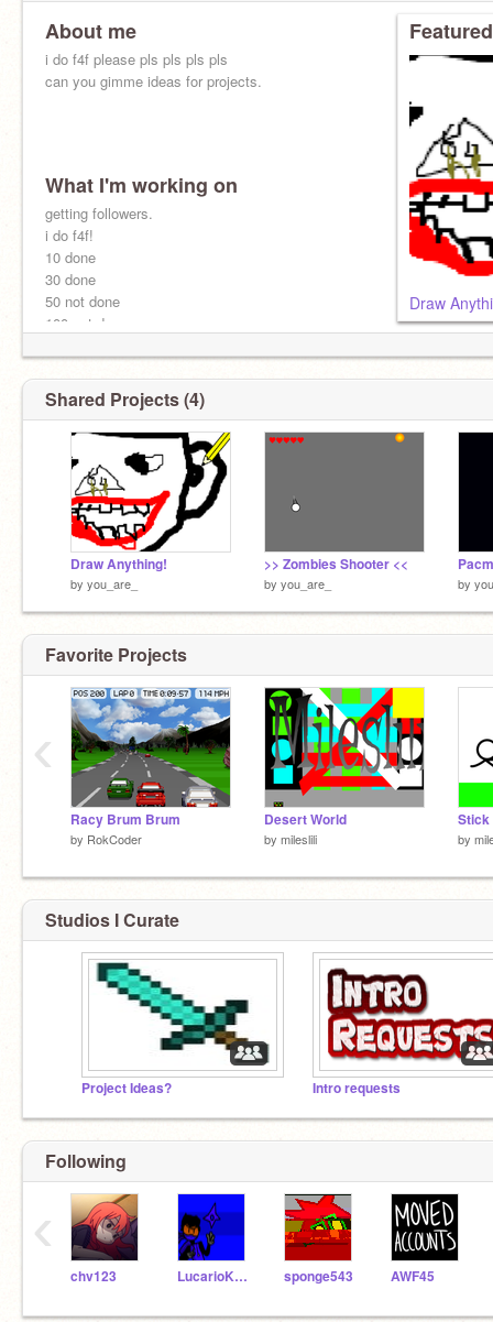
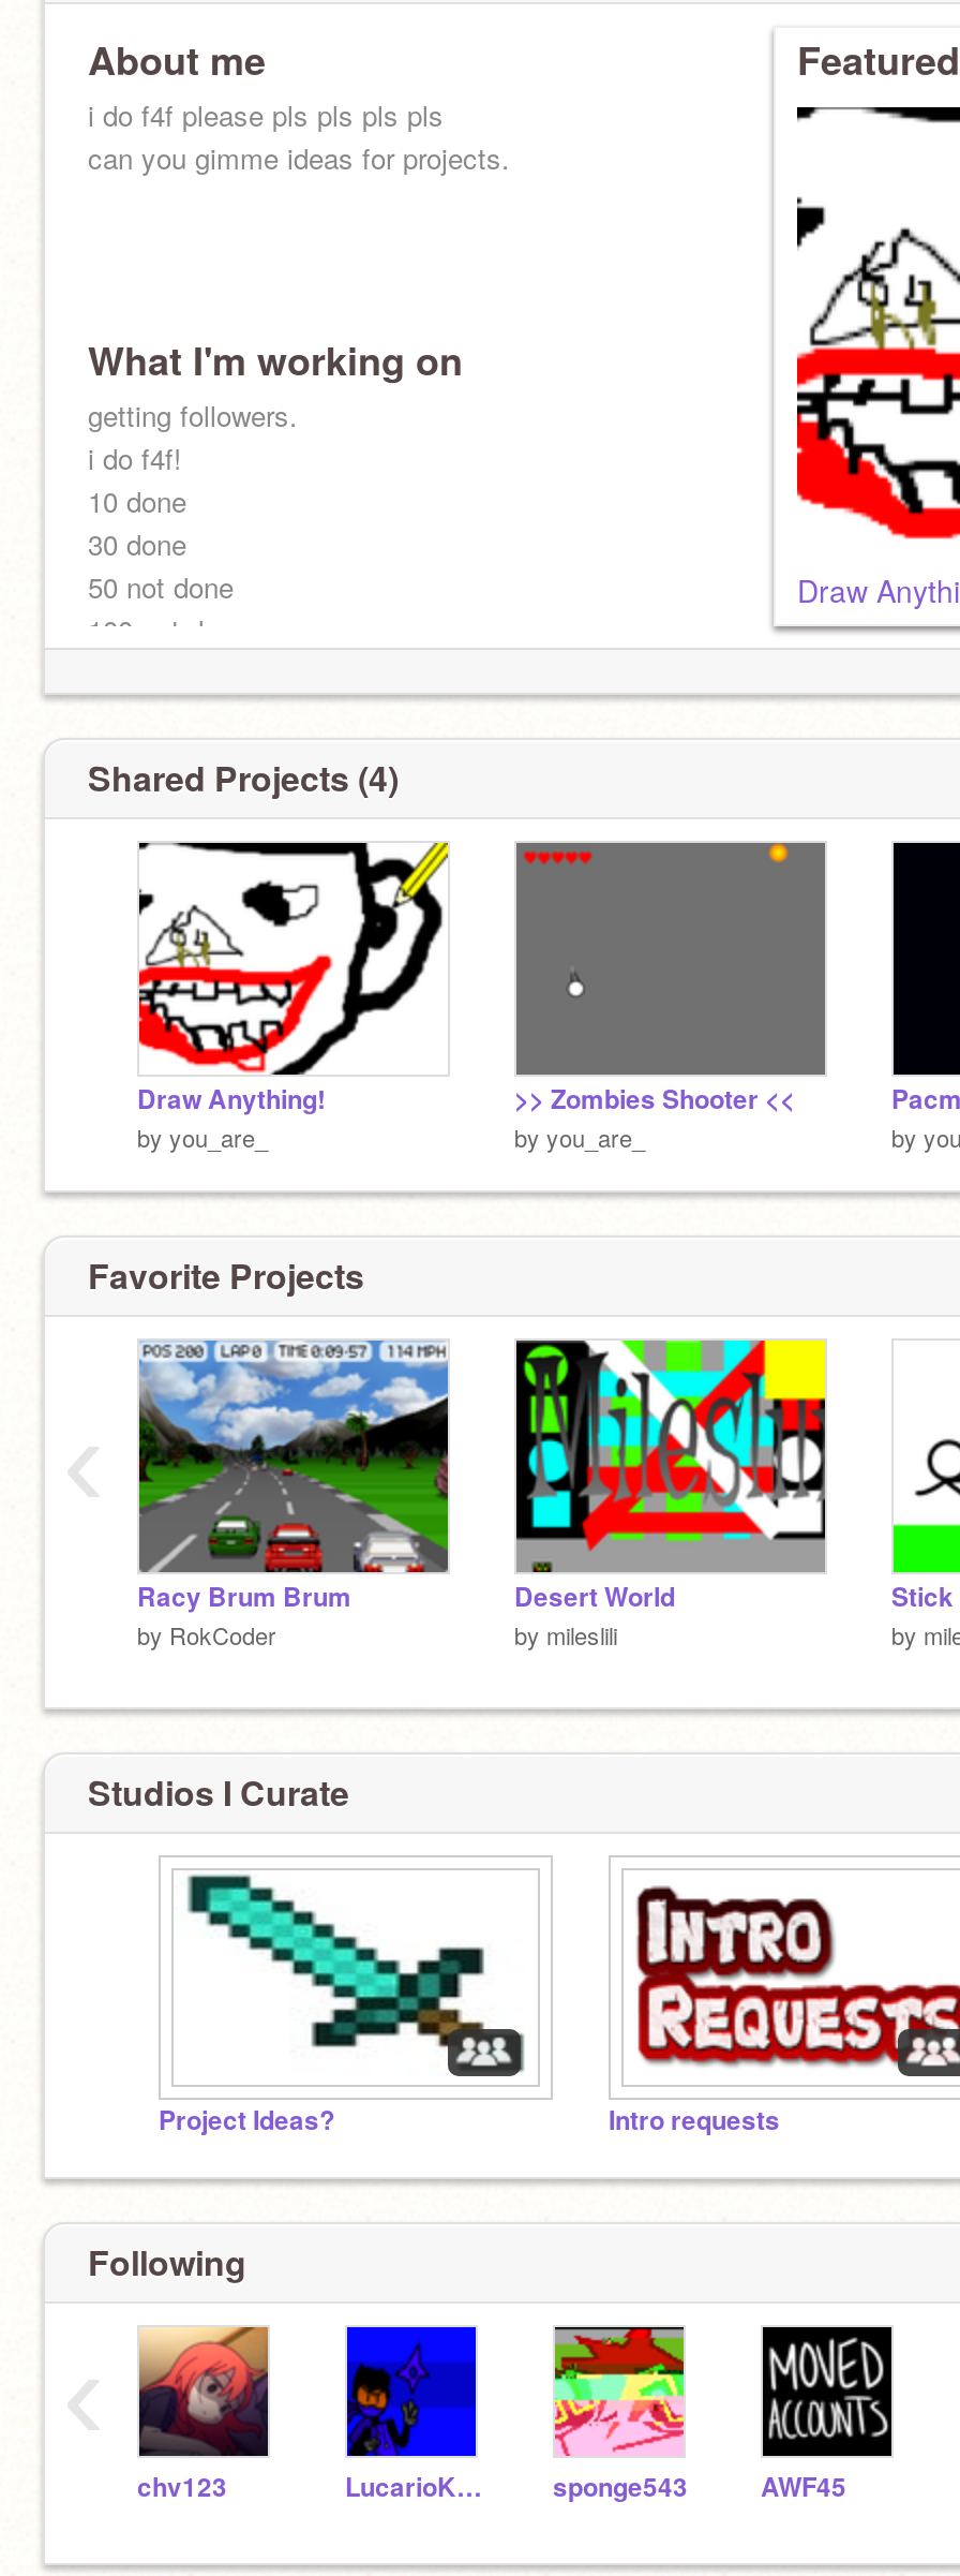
- [image]
+ [image]
